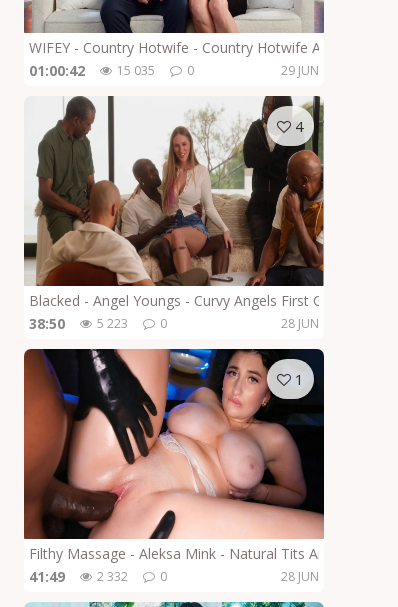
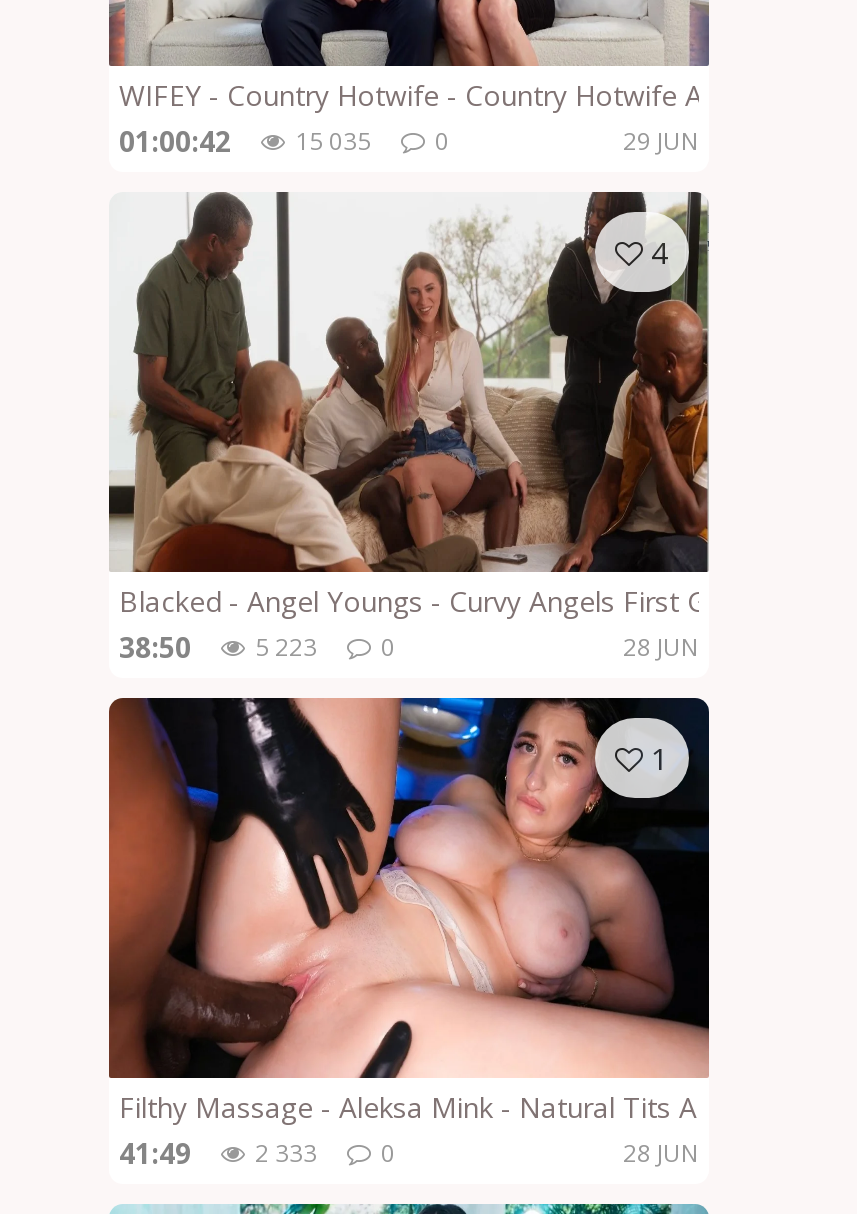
- 41:49 2 332 0
+ 41:49 2 333 0
